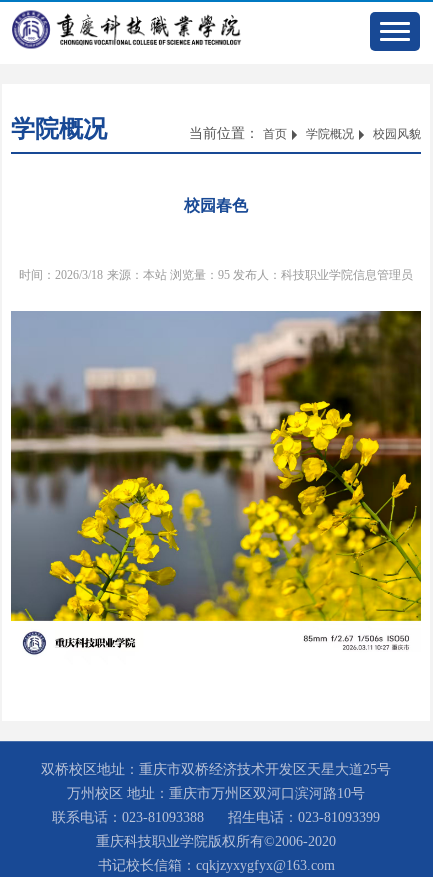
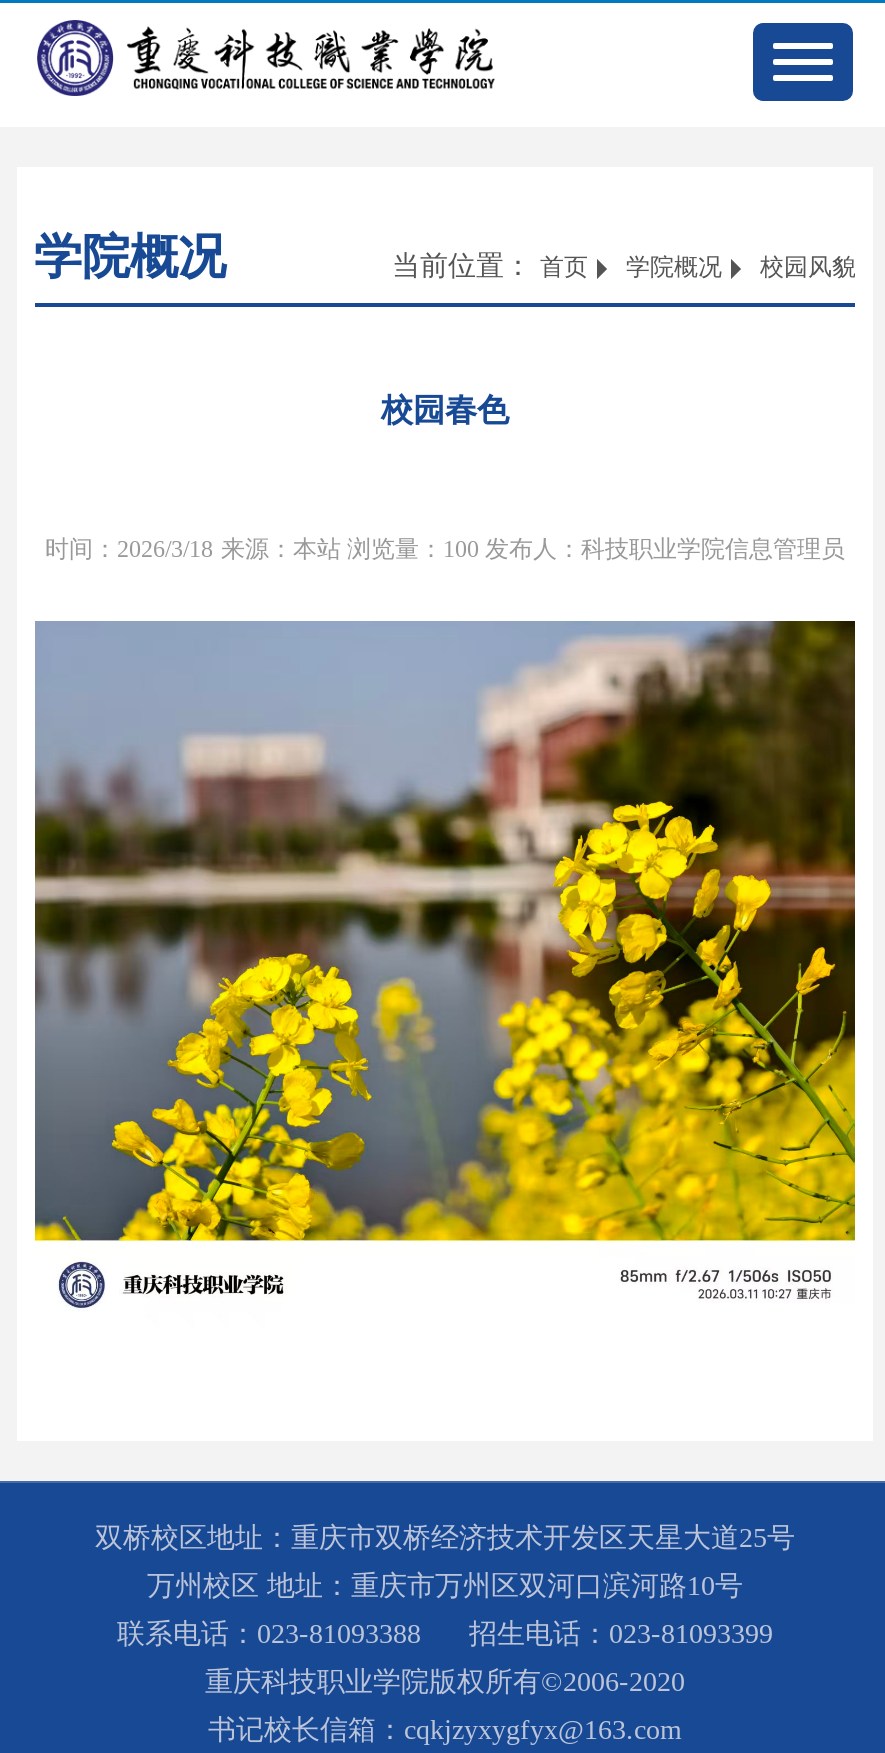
- 时间：2026/3/18 来源：本站浏览量：95发布人：科技职业学院信息管理员
+ 时间：2026/3/18 来源：本站浏览量：100发布人：科技职业学院信息管理员
